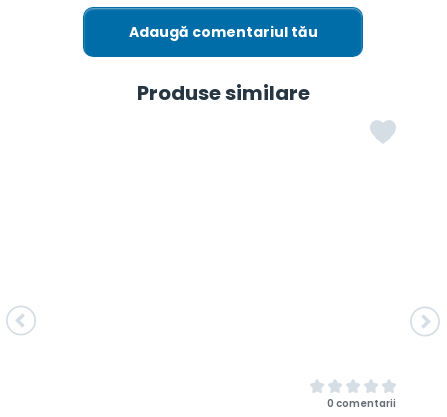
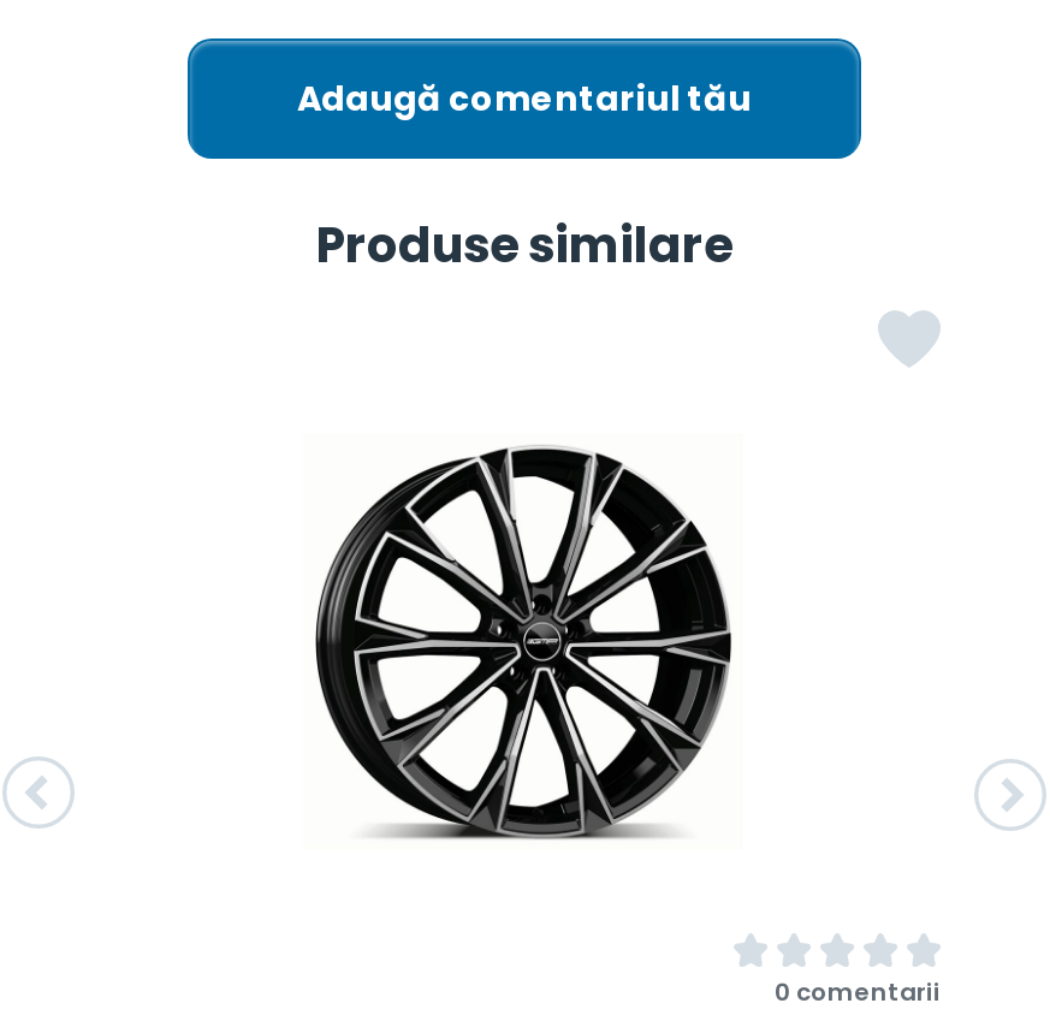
+ [image]
